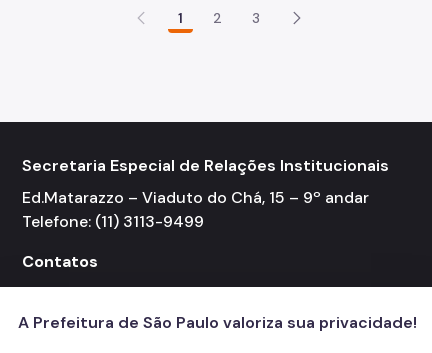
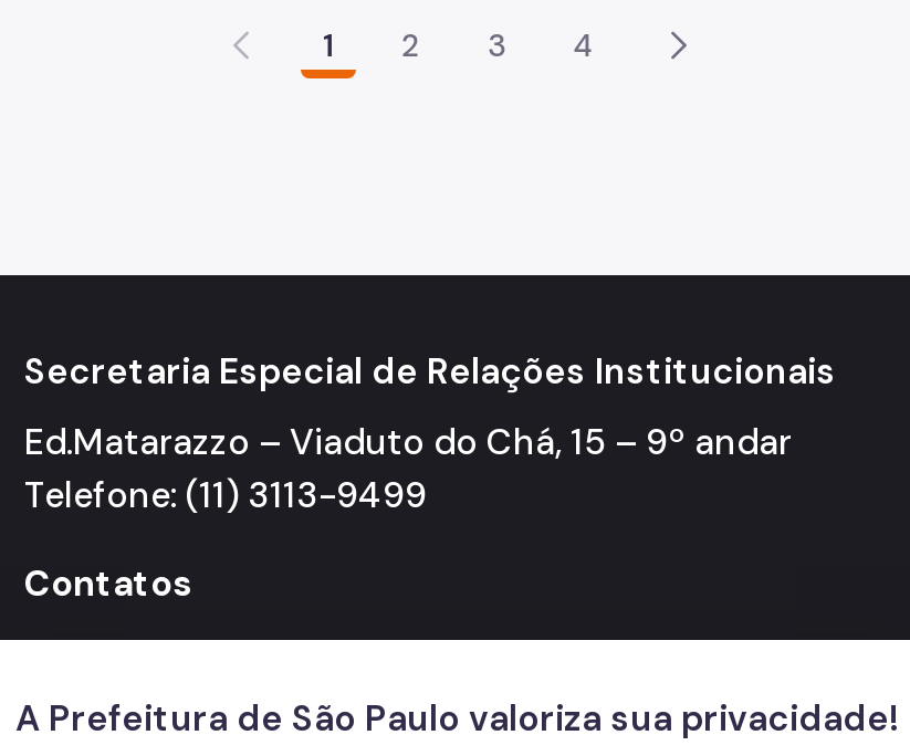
+ 4
